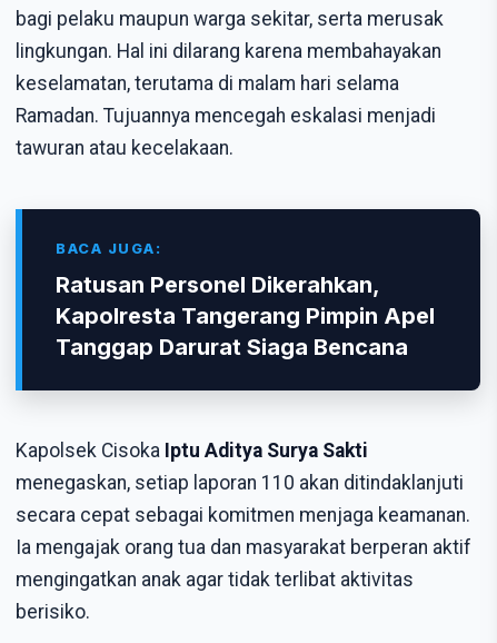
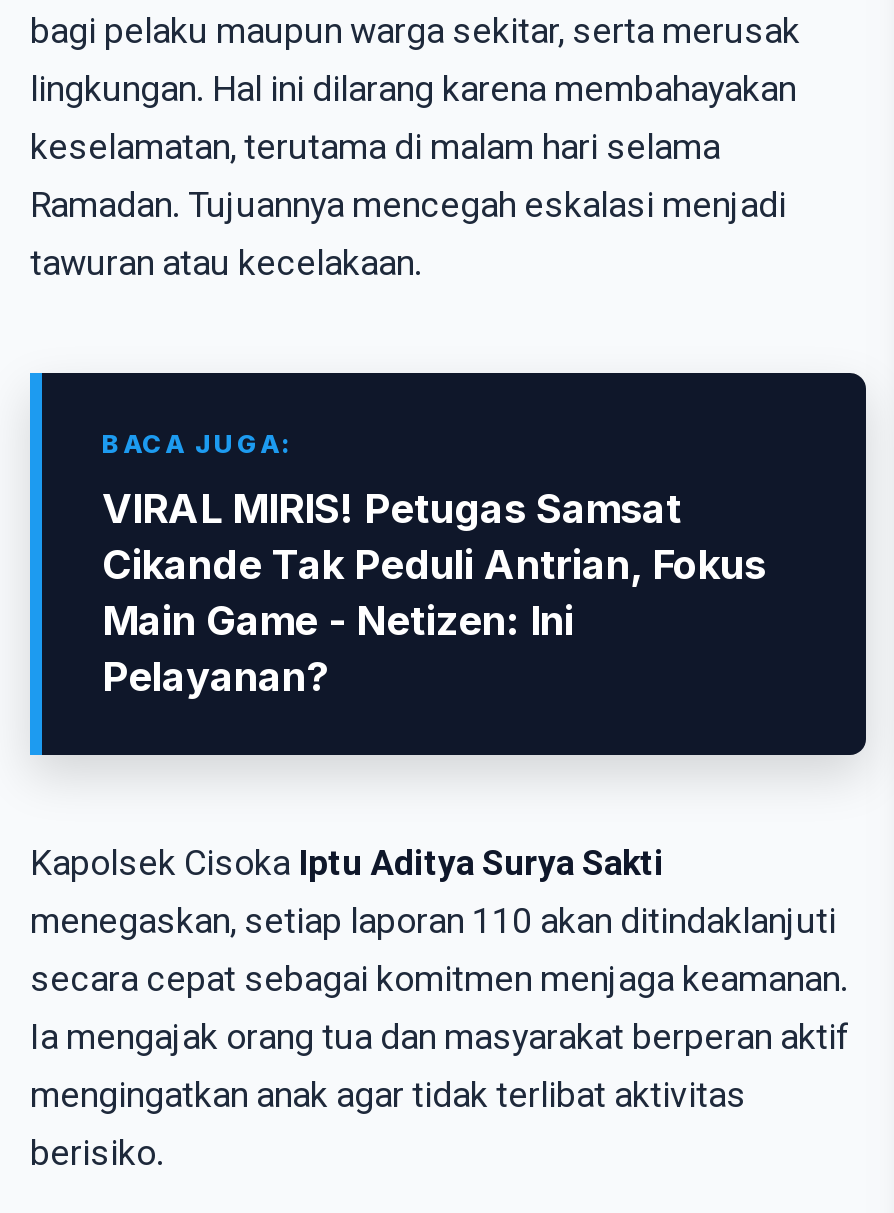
- Ratusan Personel Dikerahkan,
- Kapolresta Tangerang Pimpin Apel
- Tanggap Darurat Siaga Bencana
+ VIRAL MIRIS! Petugas Samsat
+ Cikande Tak Peduli Antrian, Fokus
+ Main Game - Netizen: Ini
+ Pelayanan?
